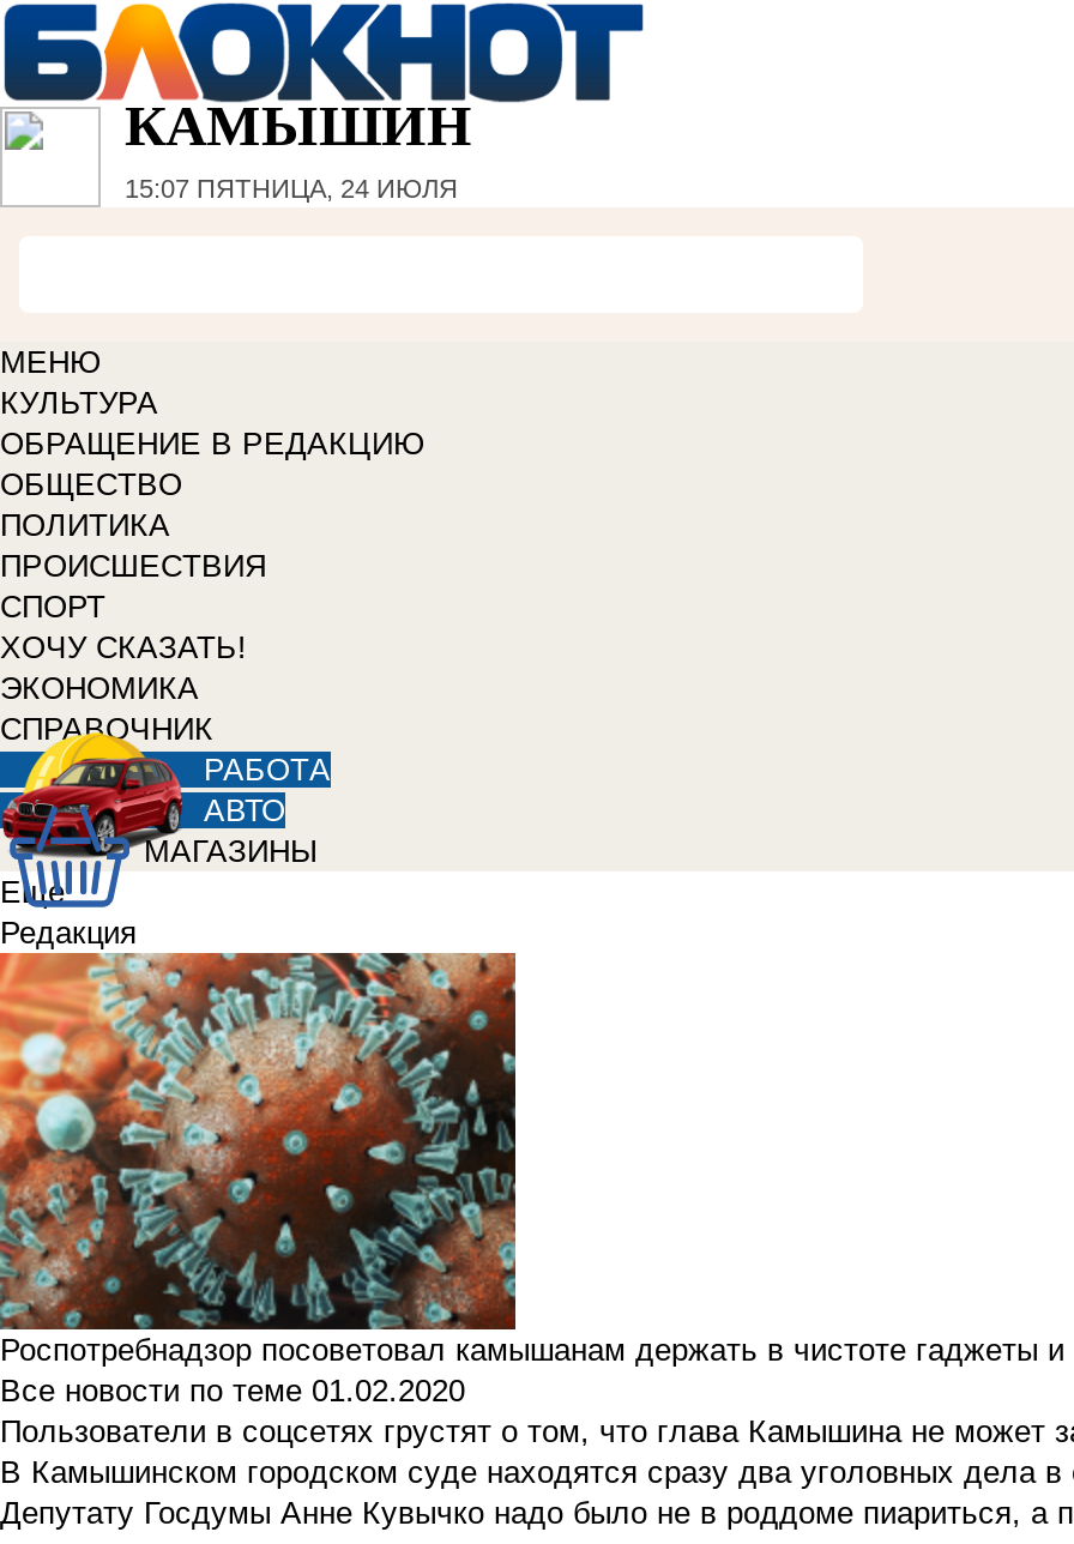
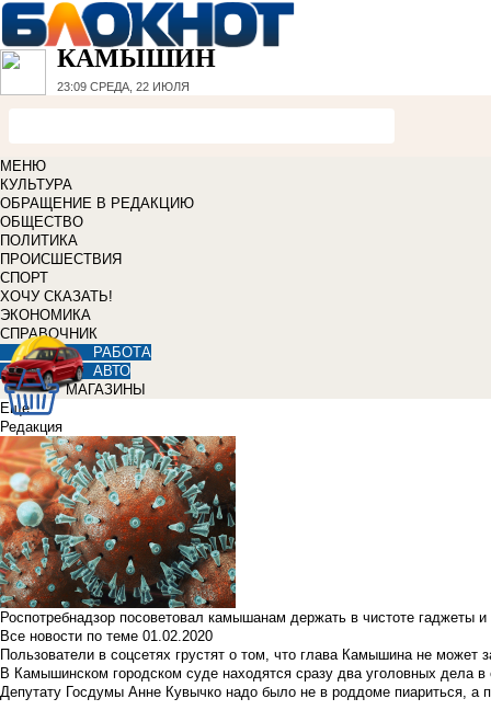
- 15:07 ПЯТНИЦА, 24 ИЮЛЯ
+ 23:09 СРЕДА, 22 ИЮЛЯ
